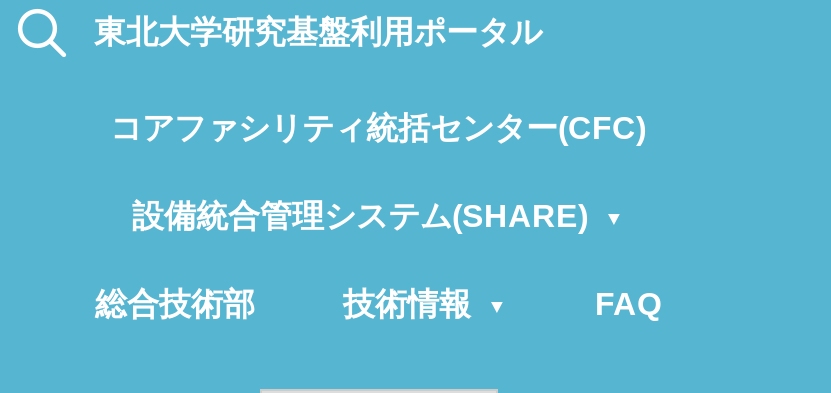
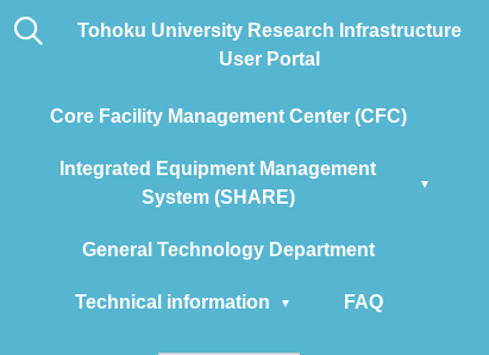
- 東北大学研究基盤利用ポータル
- コアファシリティ統括センター(CFC)
- 設備統合管理システム(SHARE)
- 総合技術部
- 技術情報
+ Tohoku University Research Infrastructure
+ User Portal
+ Core Facility Management Center (CFC)
+ Integrated Equipment Management
+ System (SHARE)
+ General Technology Department
+ Technical information
